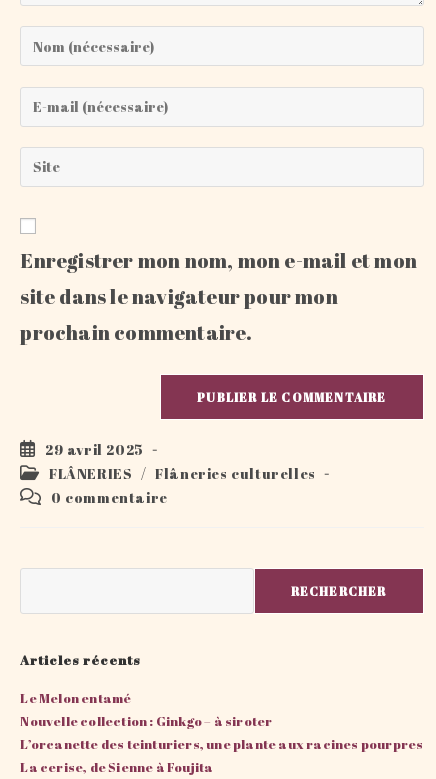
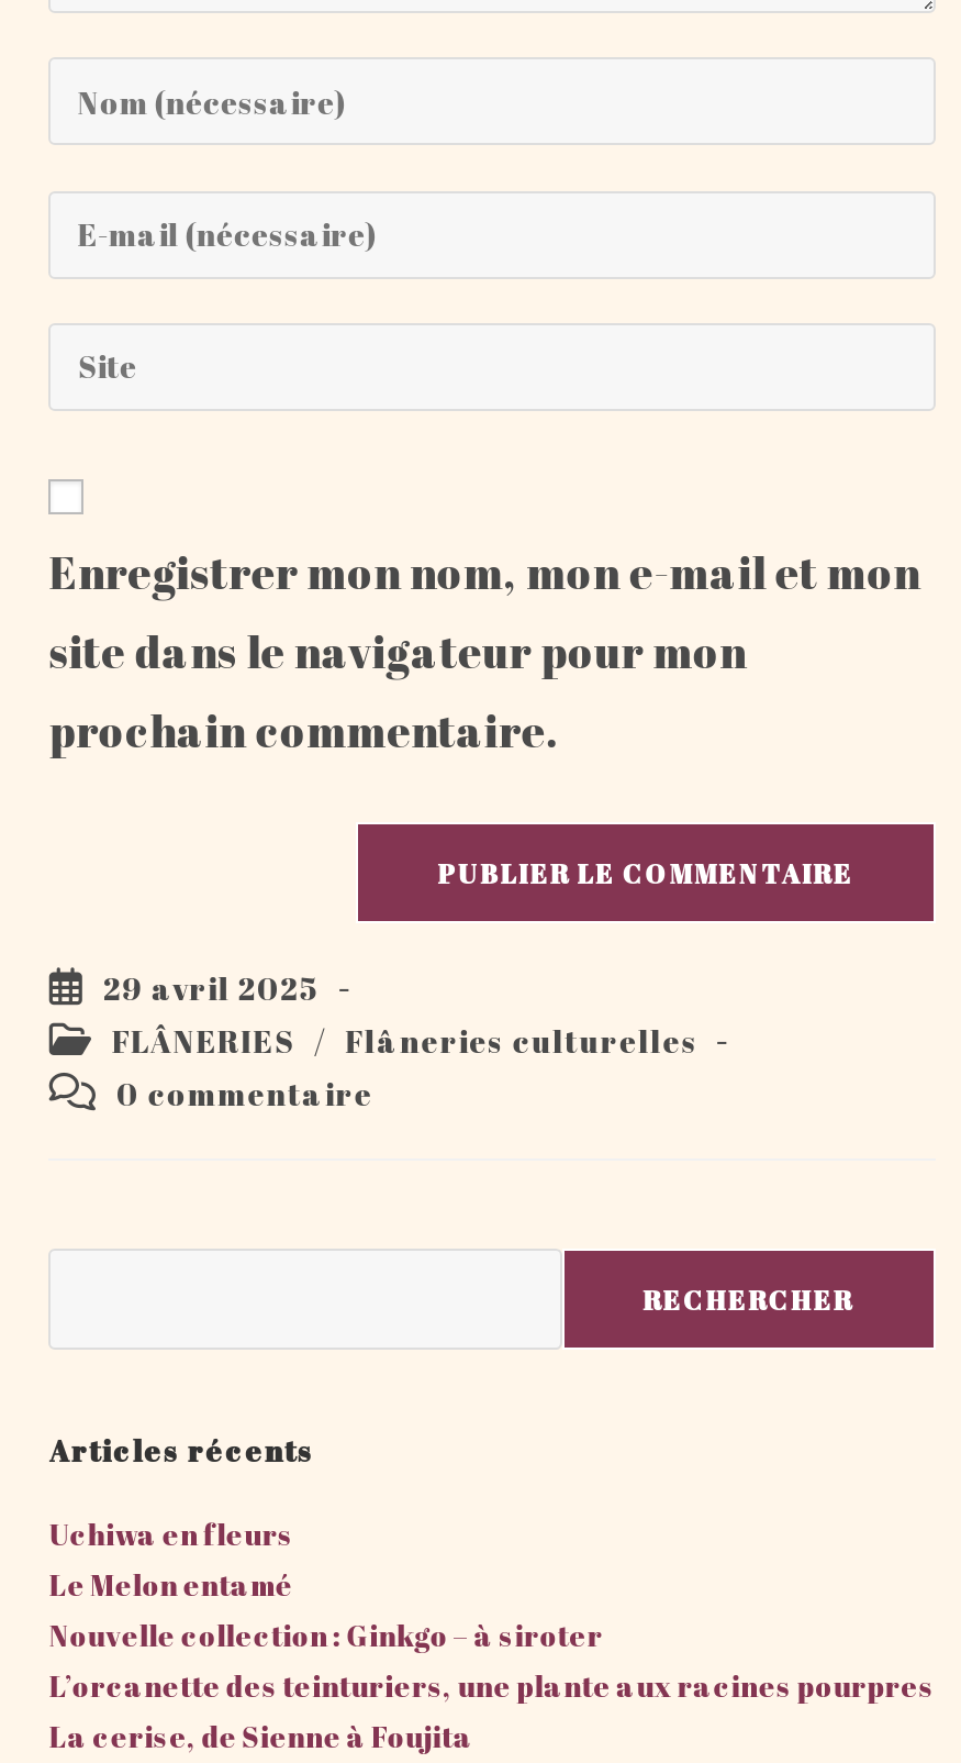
+ Uchiwa en fleurs
